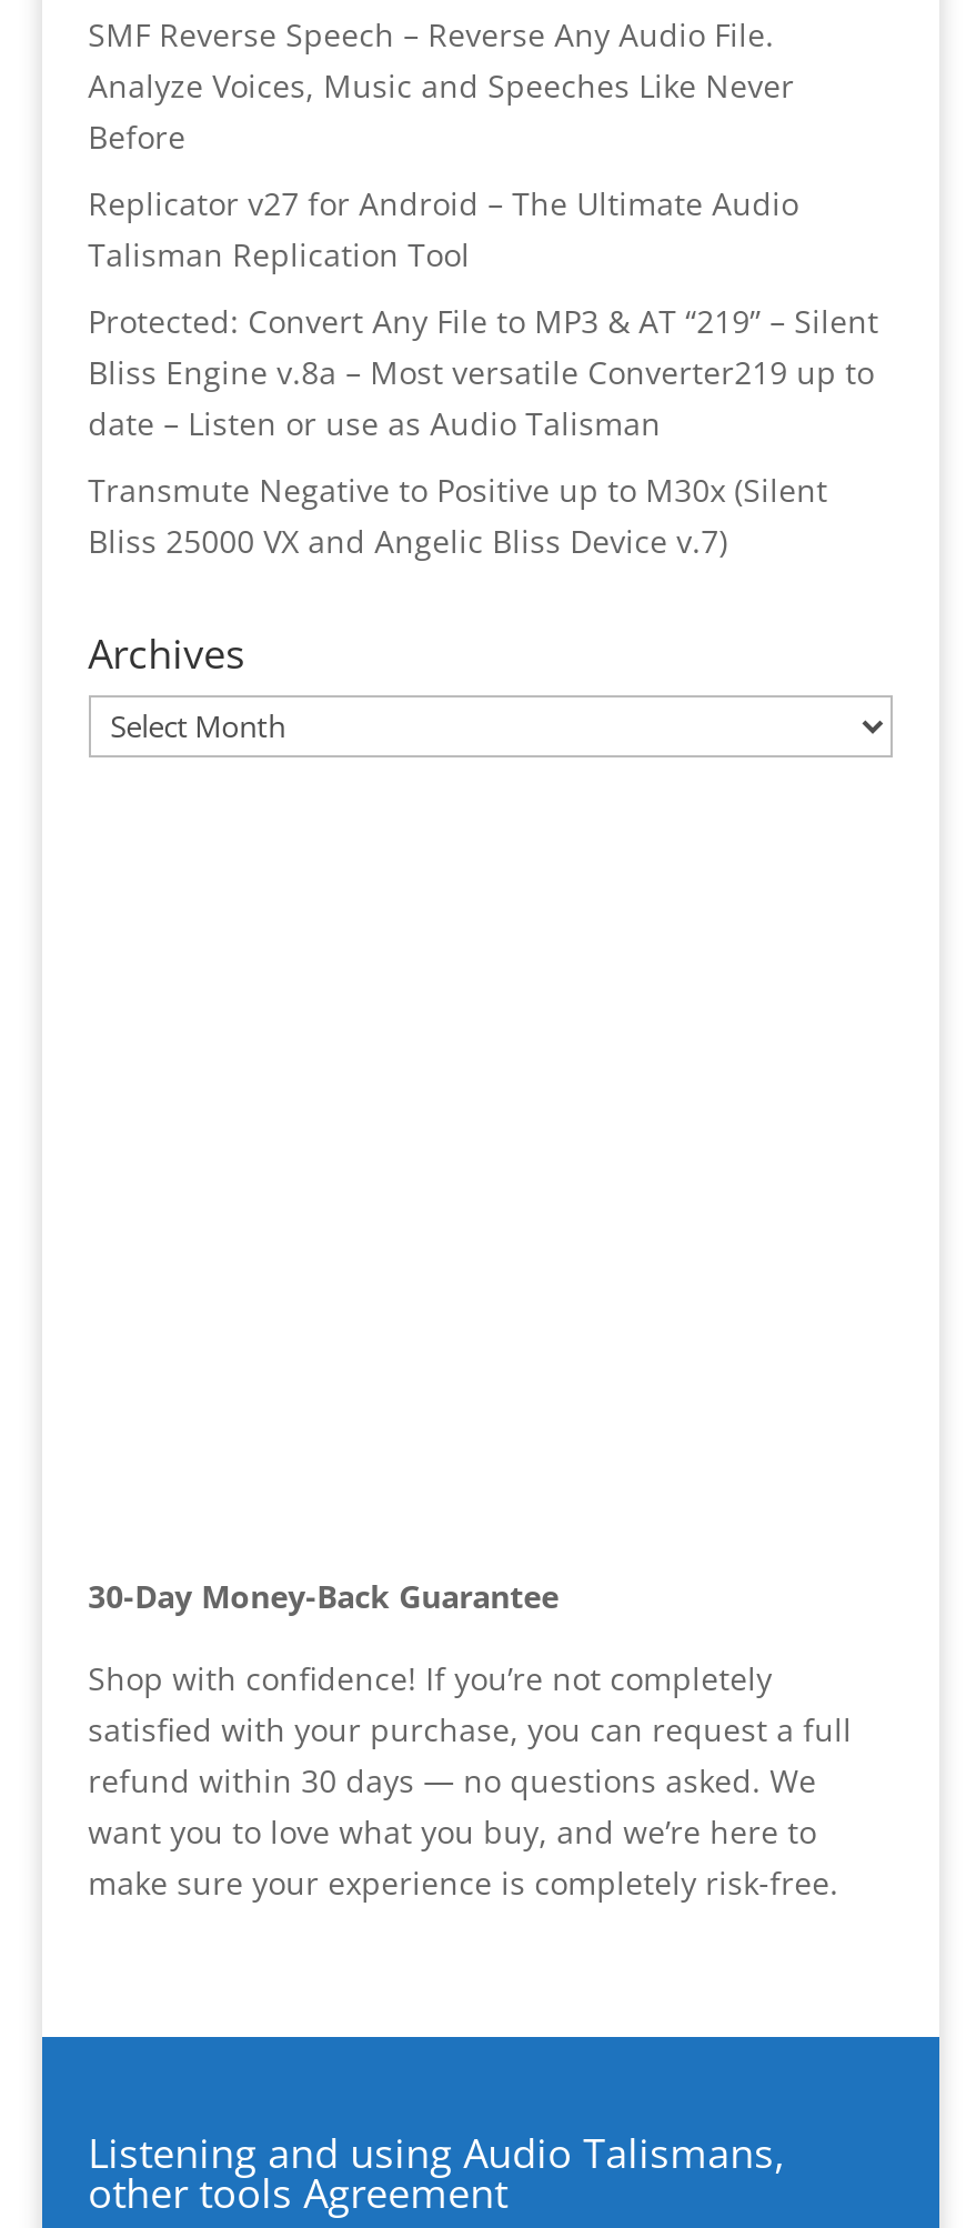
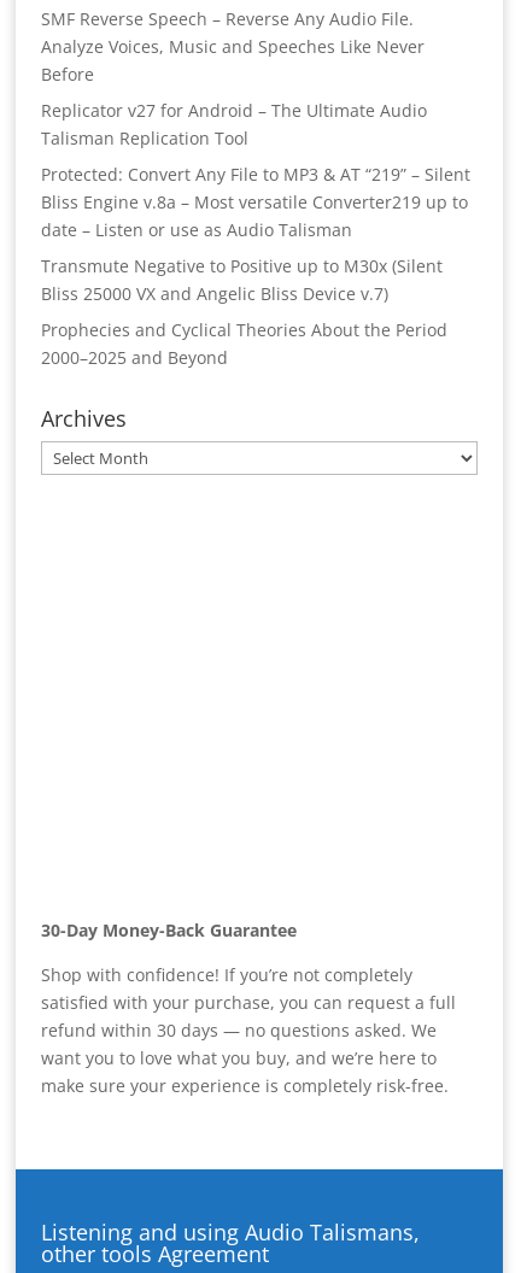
+ Prophecies and Cyclical Theories About the Period
+ 2000–2025 and Beyond
